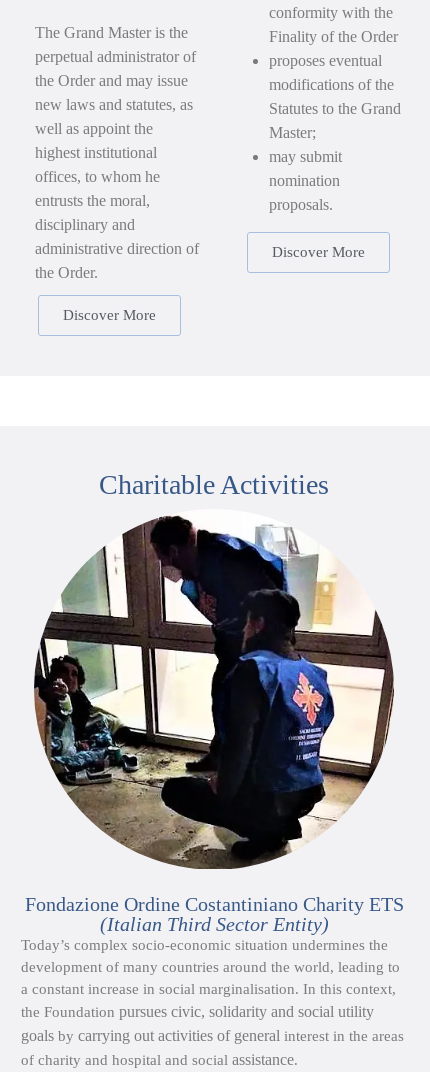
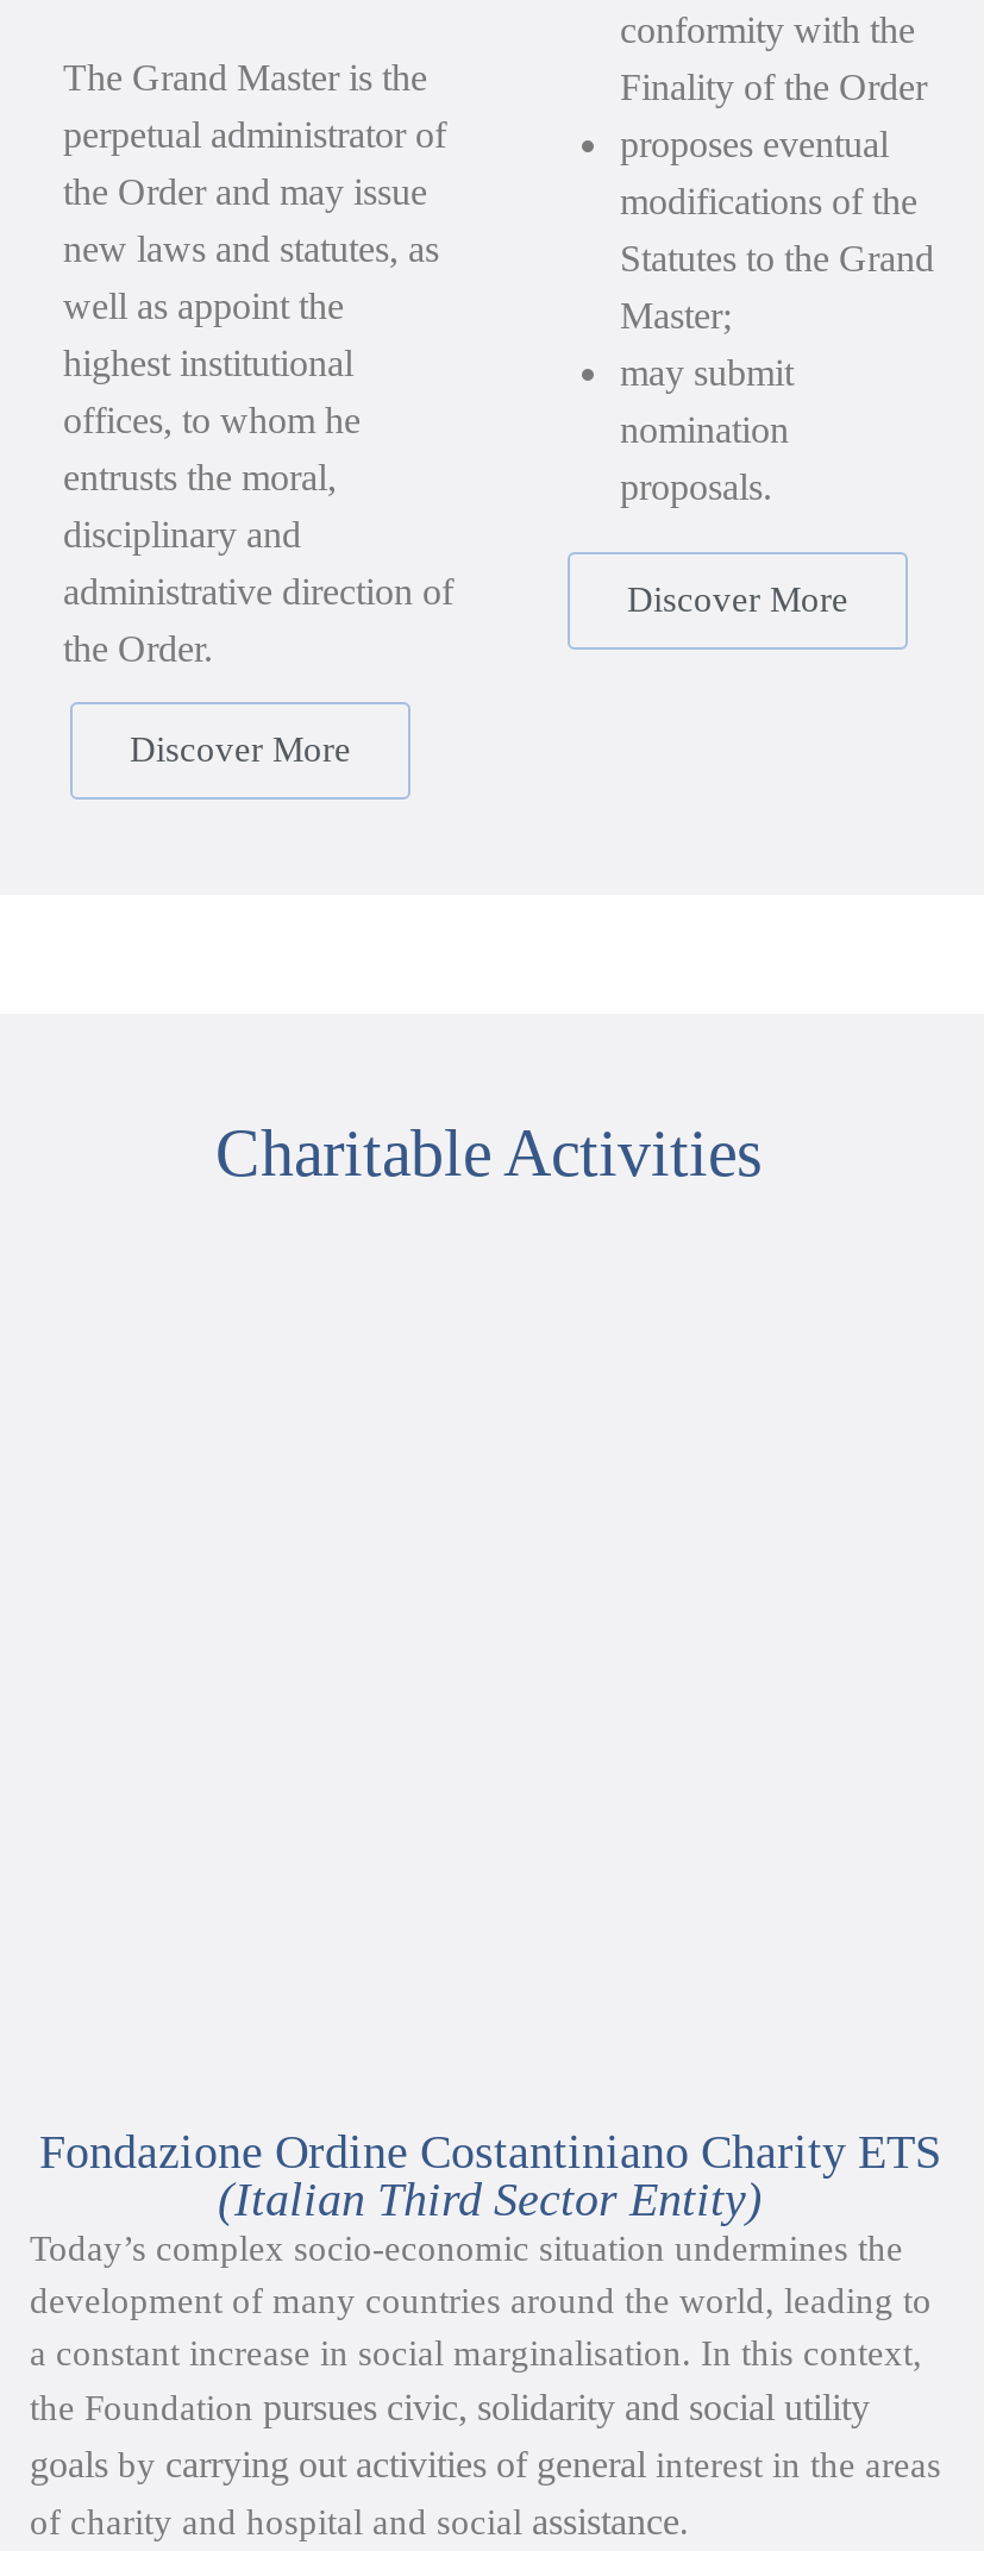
- [image]
